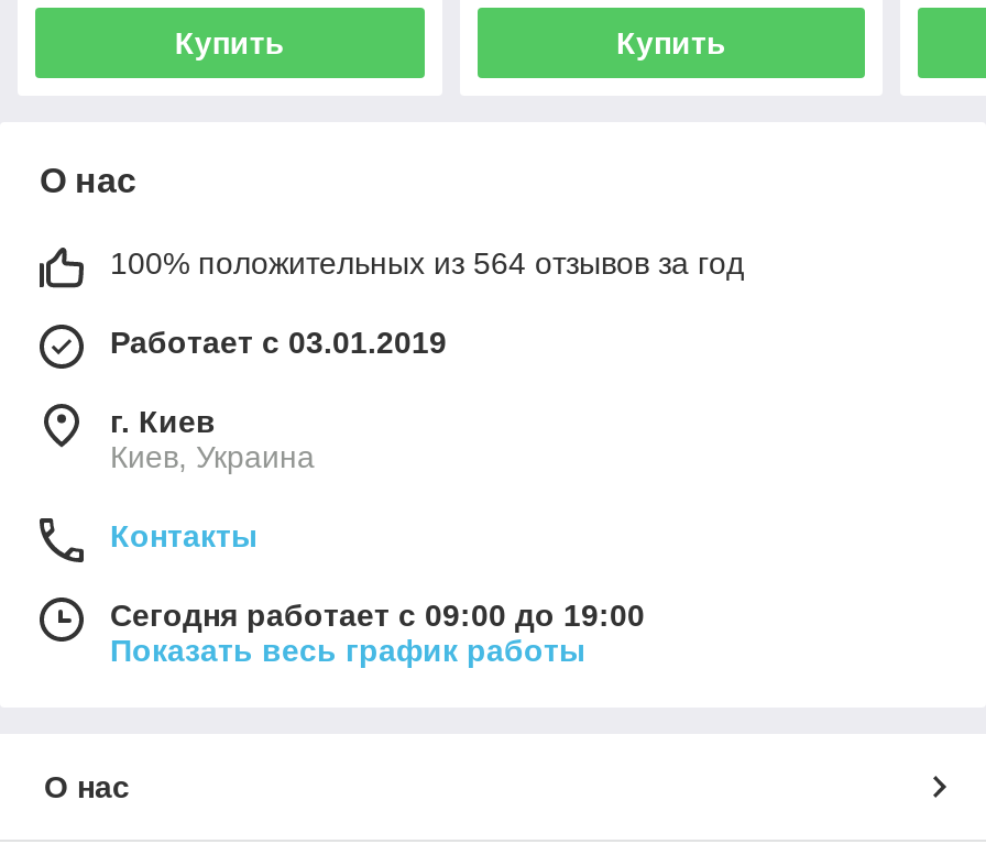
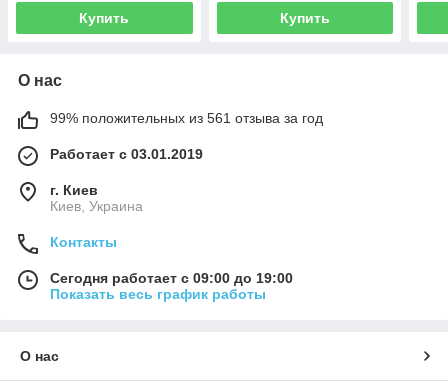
- 100% положительных из 564 отзывов за год
+ 99% положительных из 561 отзыва за год
